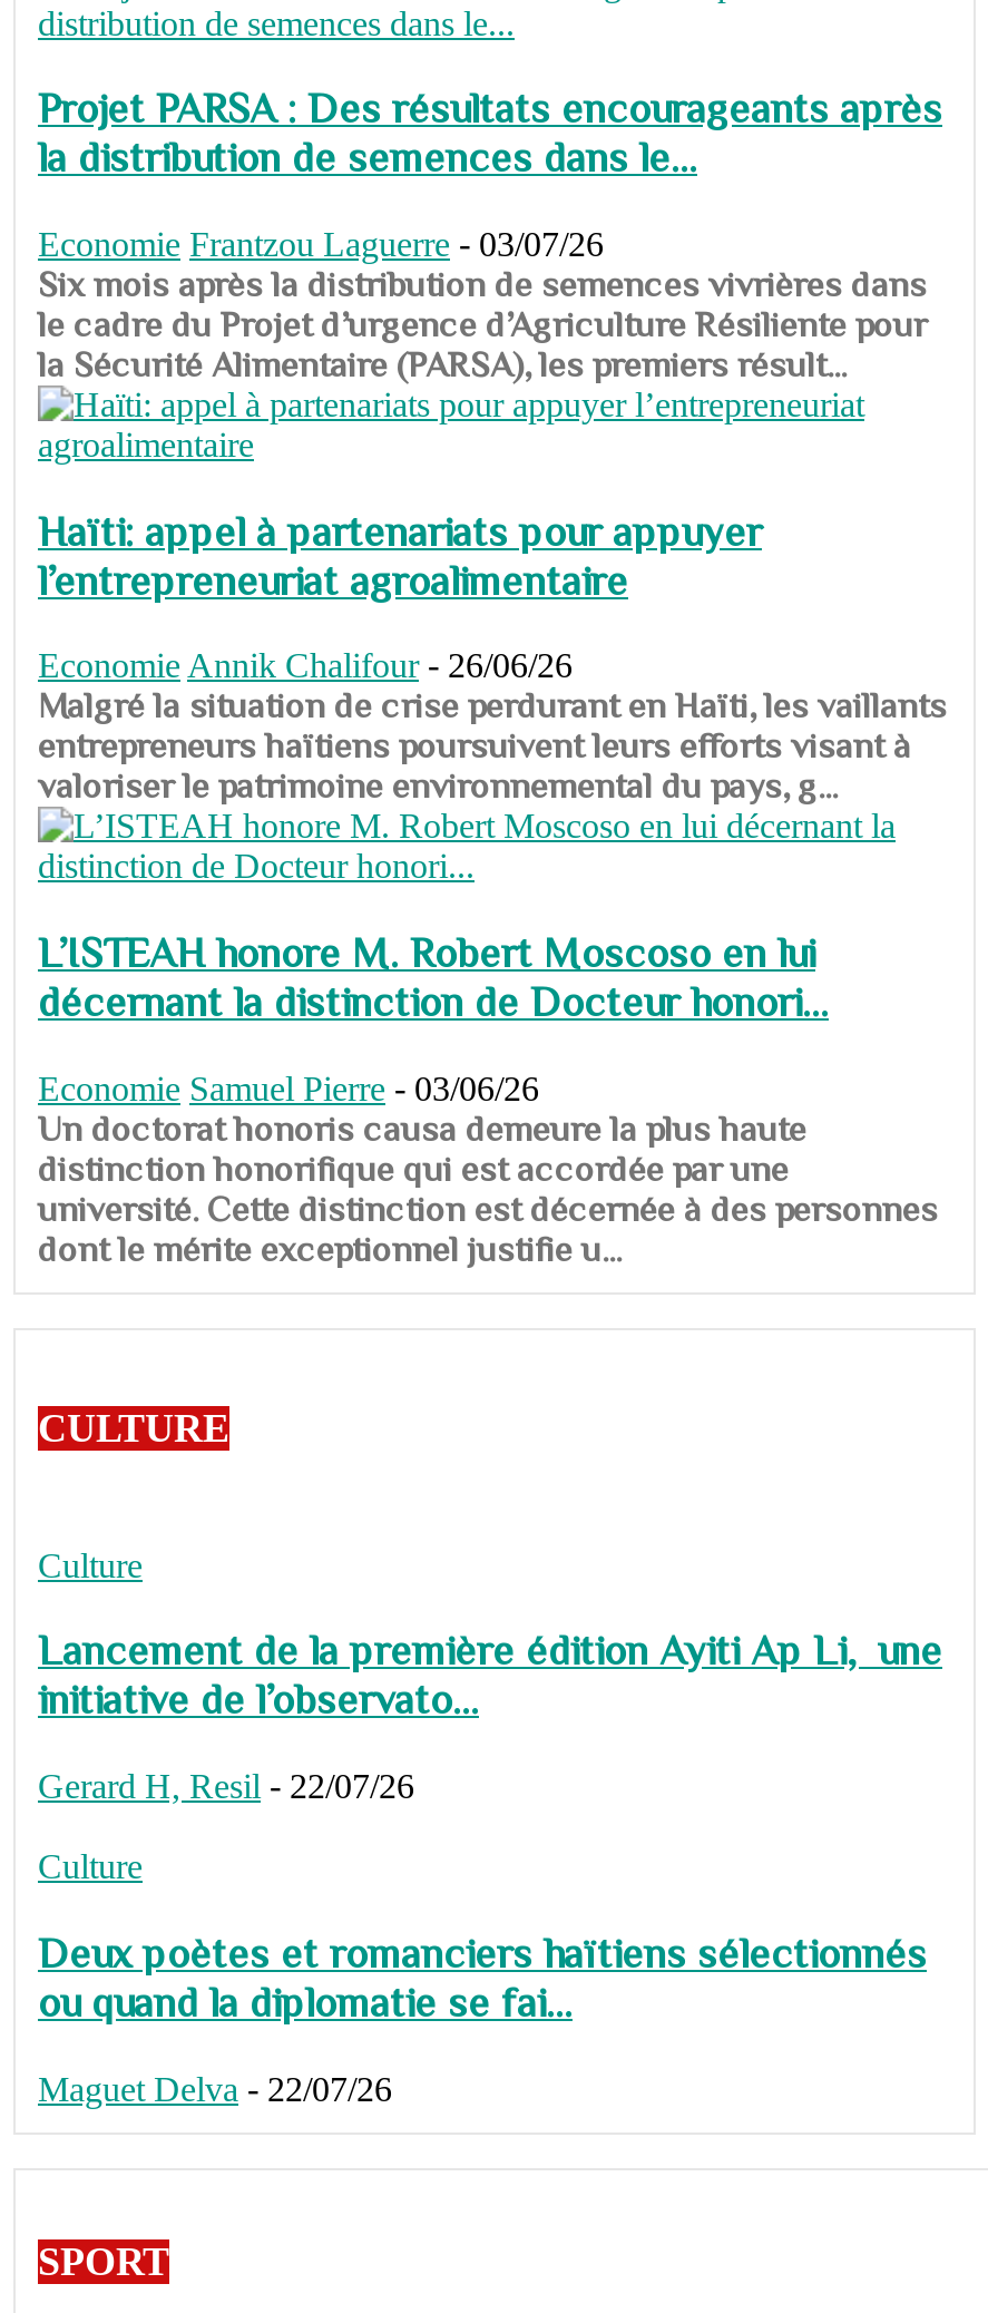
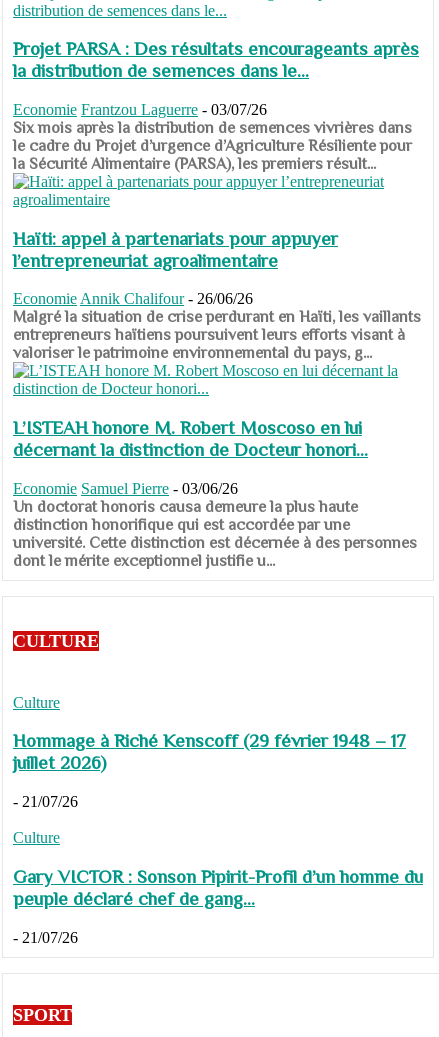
- Lancement de la première édition Ayiti Ap Li, une
- initiative de l’observato...
+ Hommage à Riché Kenscoff (29 février 1948 – 17
+ juillet 2026)

- Gerard H, Resil - 22/07/26
+ - 21/07/26

- Deux poètes et romanciers haïtiens sélectionnés
- ou quand la diplomatie se fai...
+ Gary VICTOR : Sonson Pipirit-Profil d’un homme du
+ peuple déclaré chef de gang...

- Maguet Delva - 22/07/26
+ - 21/07/26
